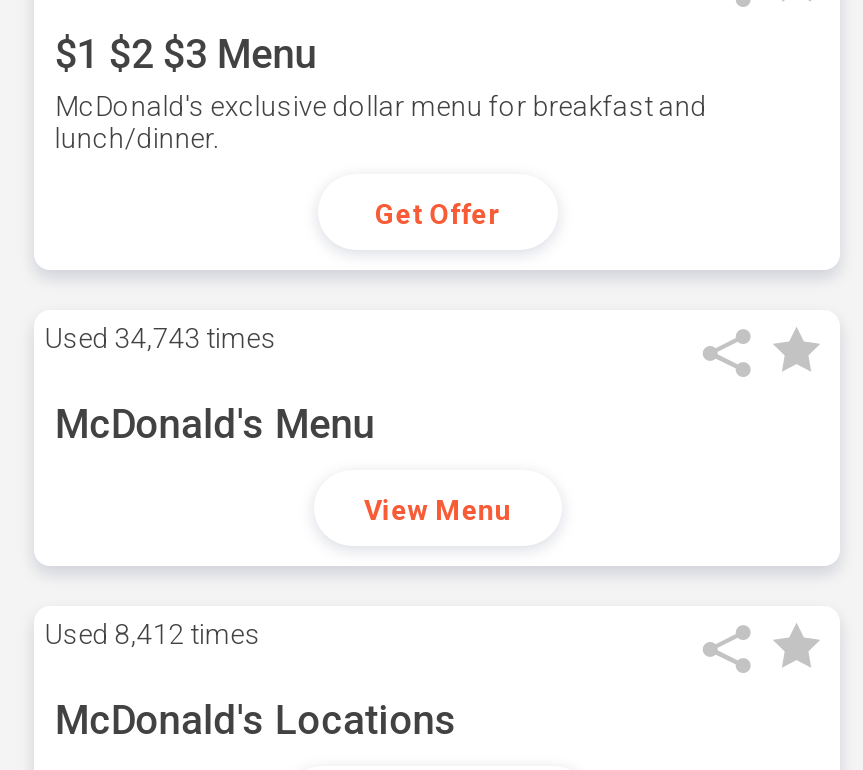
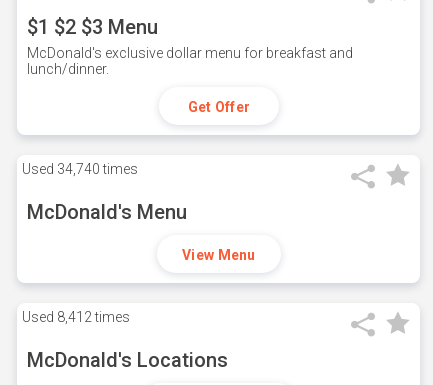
- Used 34,743 times
+ Used 34,740 times
